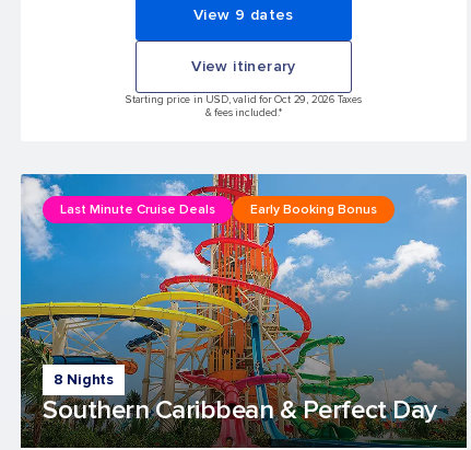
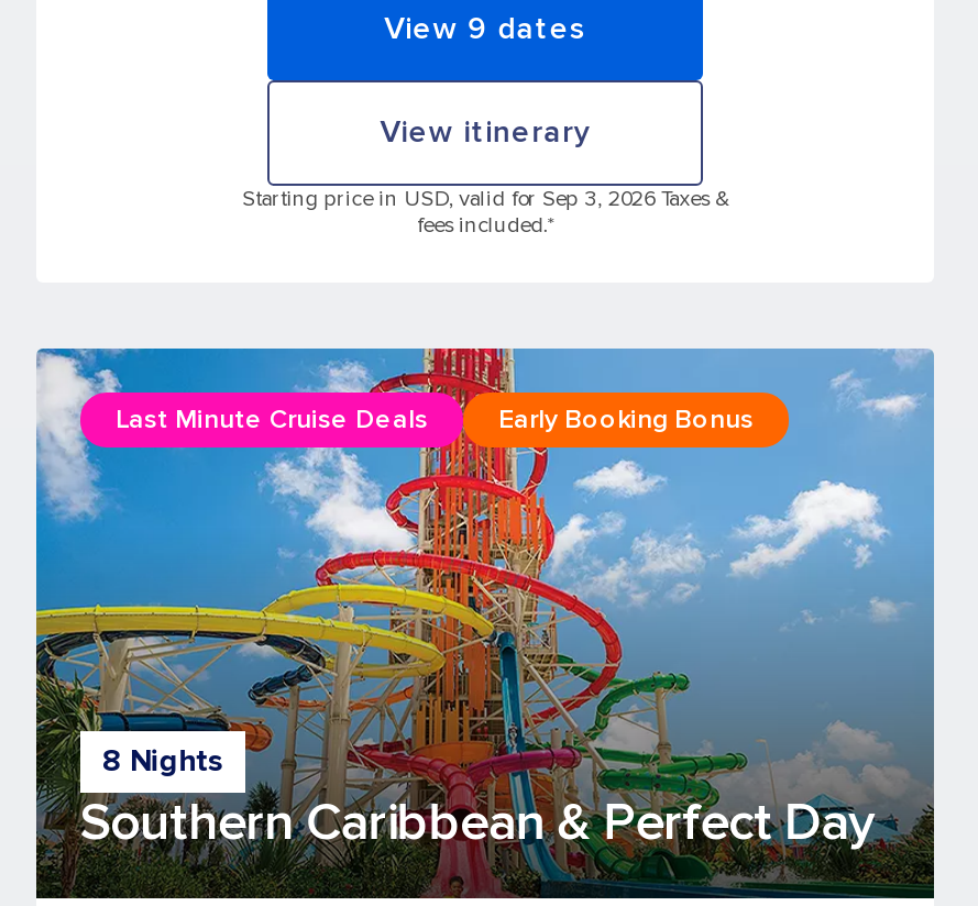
- Starting price in USD, valid for Oct 29, 2026 Taxes
- & fees included.*
+ Starting price in USD, valid for Sep 3, 2026 Taxes &
+ fees included.*
